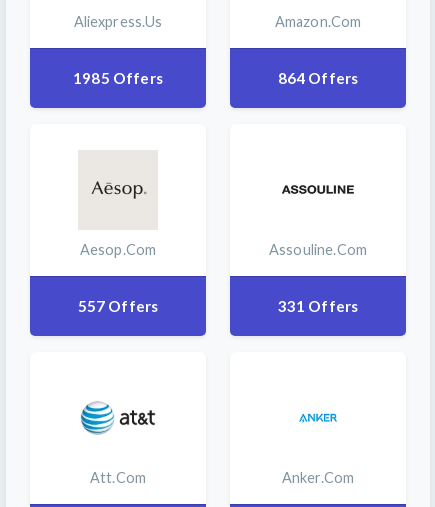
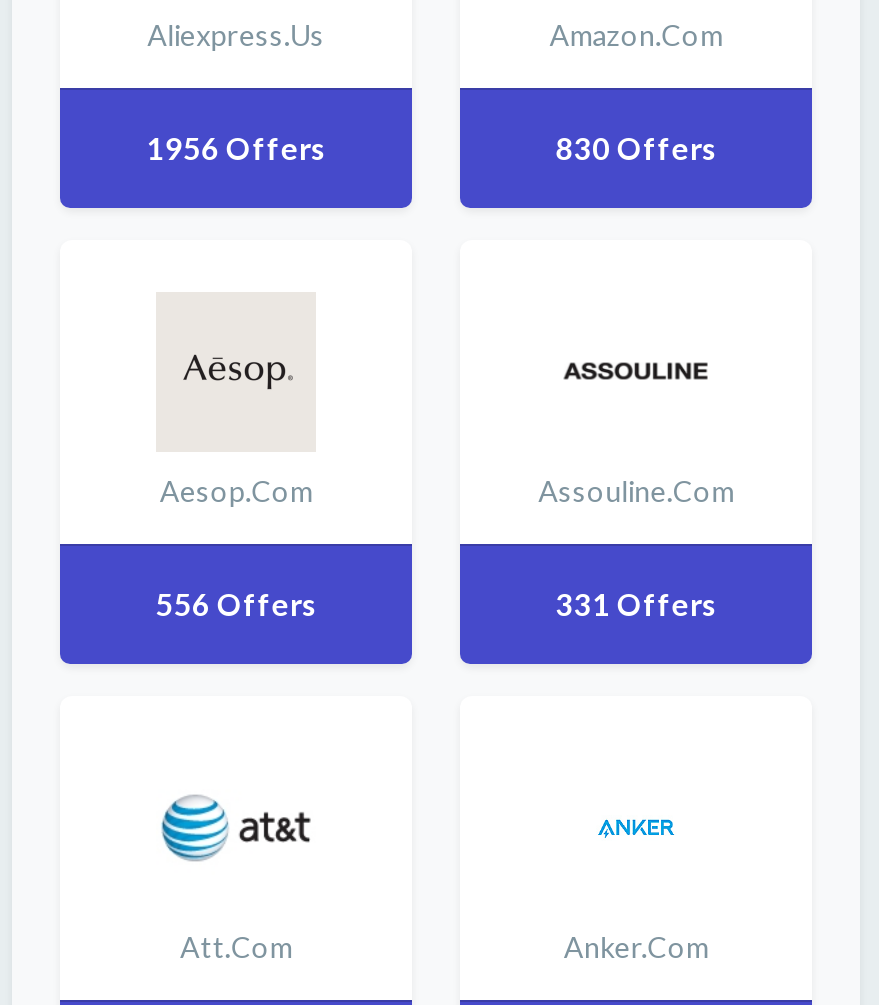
- 1985 Offers
+ 1956 Offers

- 864 Offers
+ 830 Offers

- 557 Offers
+ 556 Offers
